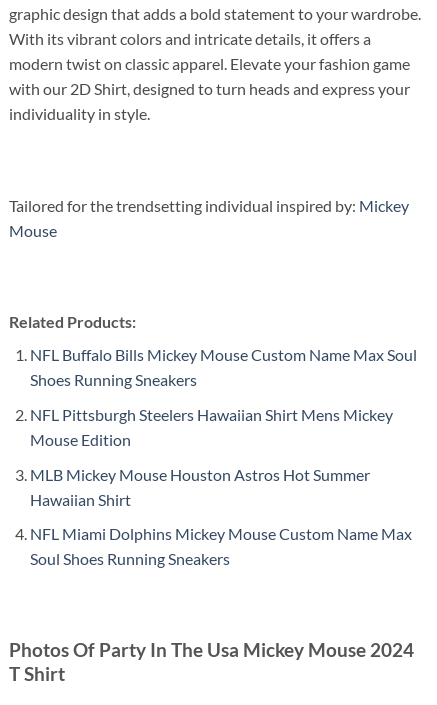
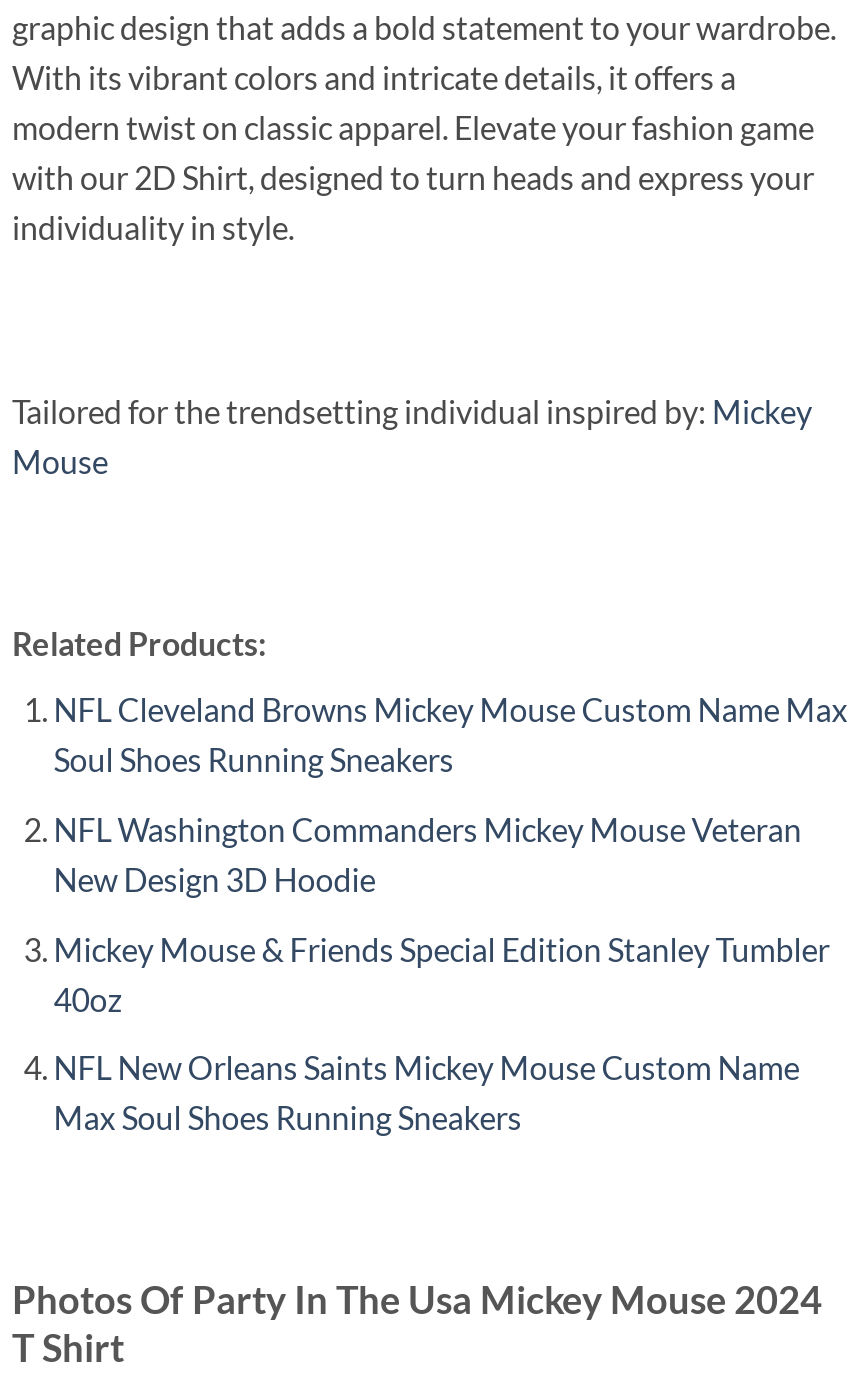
- NFL Buffalo Bills Mickey Mouse Custom Name Max Soul
- Shoes Running Sneakers
- NFL Pittsburgh Steelers Hawaiian Shirt Mens Mickey
- Mouse Edition
- MLB Mickey Mouse Houston Astros Hot Summer
- Hawaiian Shirt
- NFL Miami Dolphins Mickey Mouse Custom Name Max
+ NFL Cleveland Browns Mickey Mouse Custom Name Max

moved up: Soul Shoes Running Sneakers

+ NFL Washington Commanders Mickey Mouse Veteran
+ New Design 3D Hoodie
+ Mickey Mouse & Friends Special Edition Stanley Tumbler
+ 40oz
+ NFL New Orleans Saints Mickey Mouse Custom Name
+ Max Soul Shoes Running Sneakers
